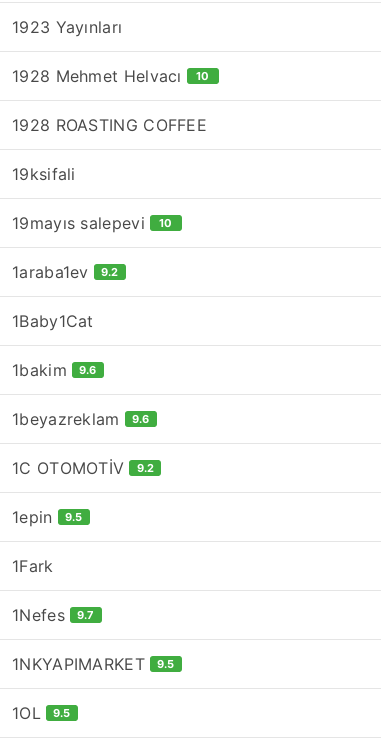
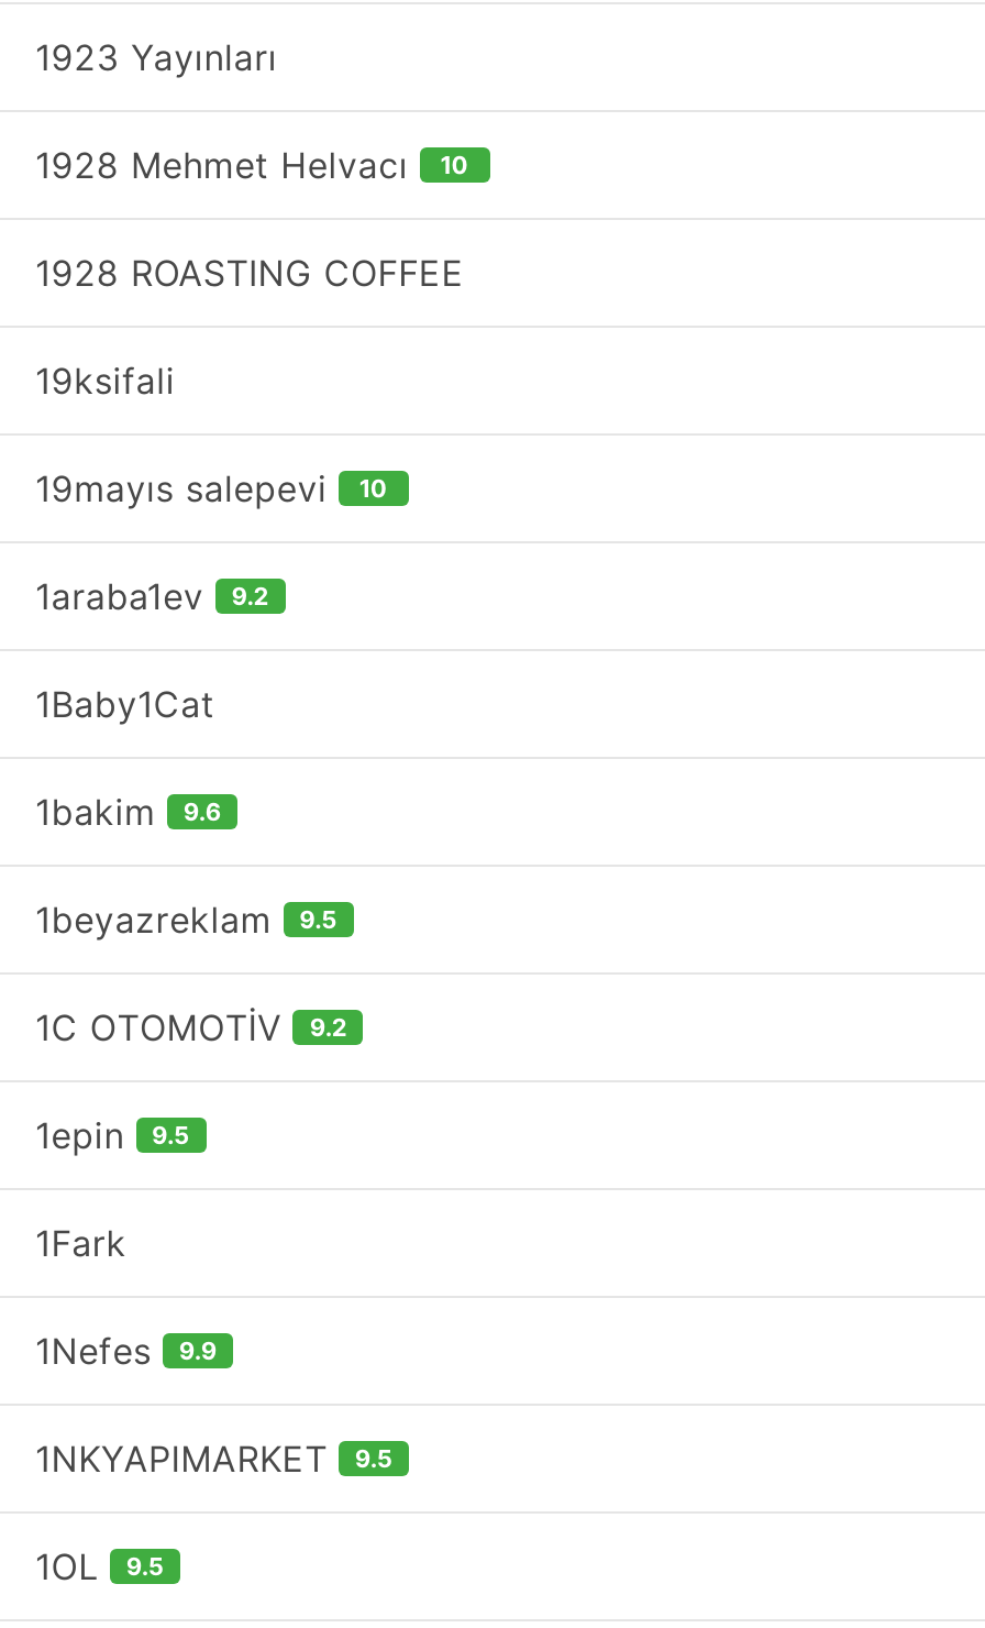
- 1beyazreklam 9.6
+ 1beyazreklam 9.5

- 1Nefes 9.7
+ 1Nefes 9.9
